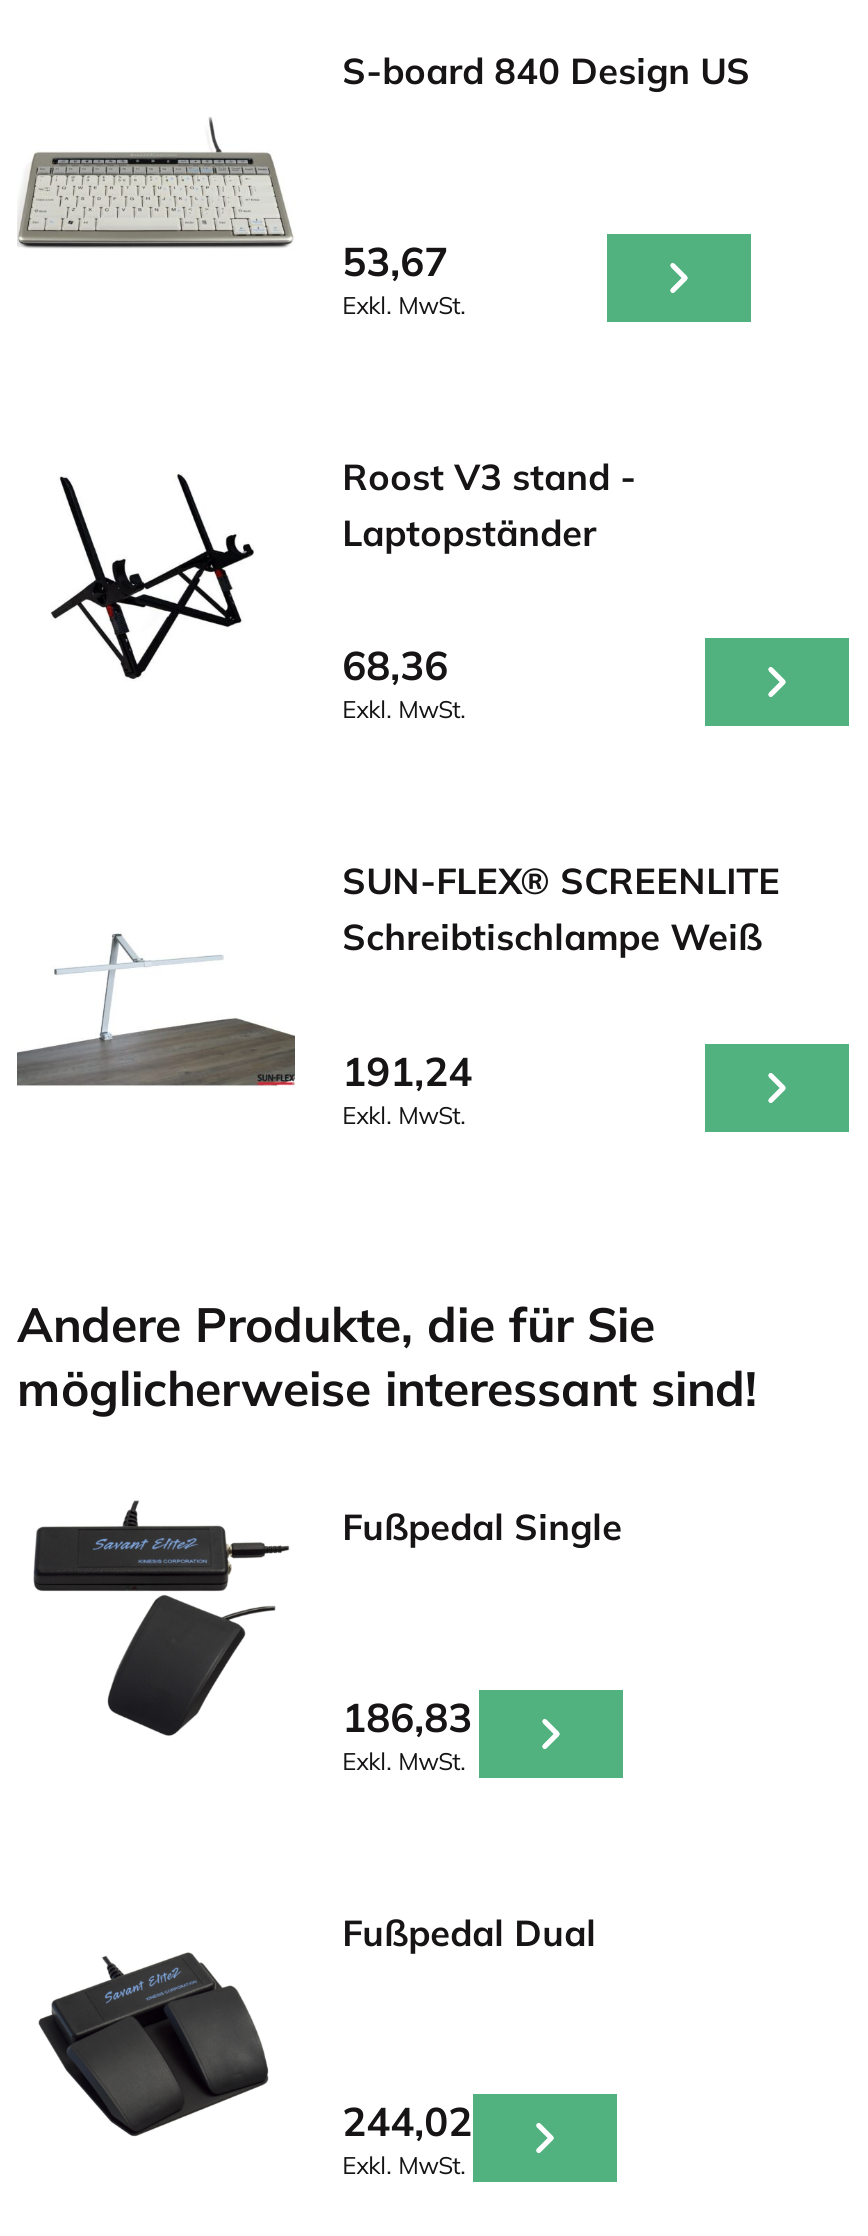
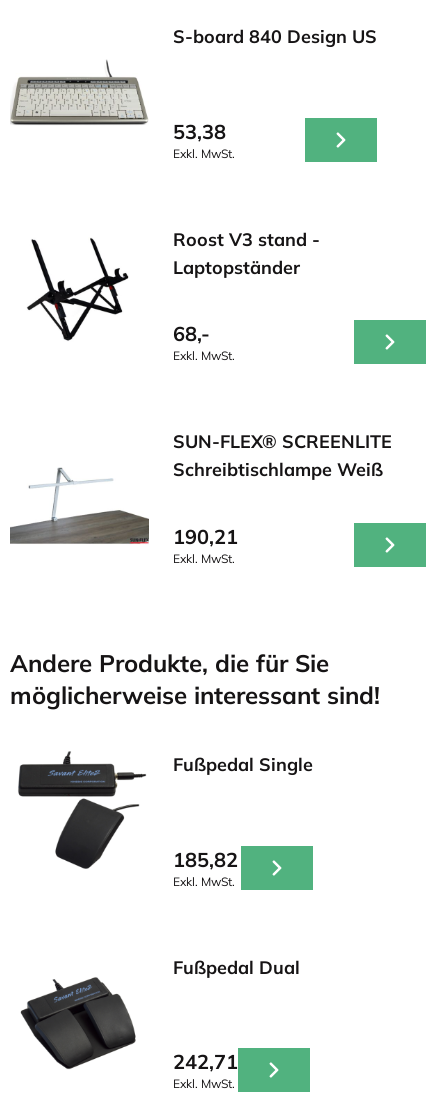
- 53,67
+ 53,38

- 68,36
+ 68,-

- 191,24
+ 190,21

- 186,83
+ 185,82

- 244,02
+ 242,71
